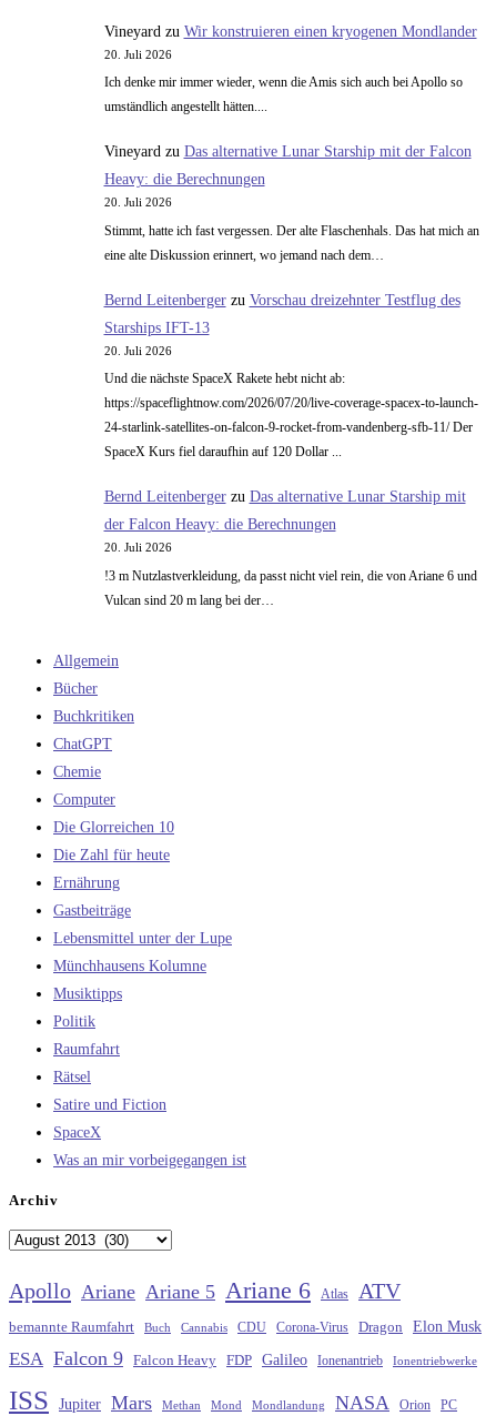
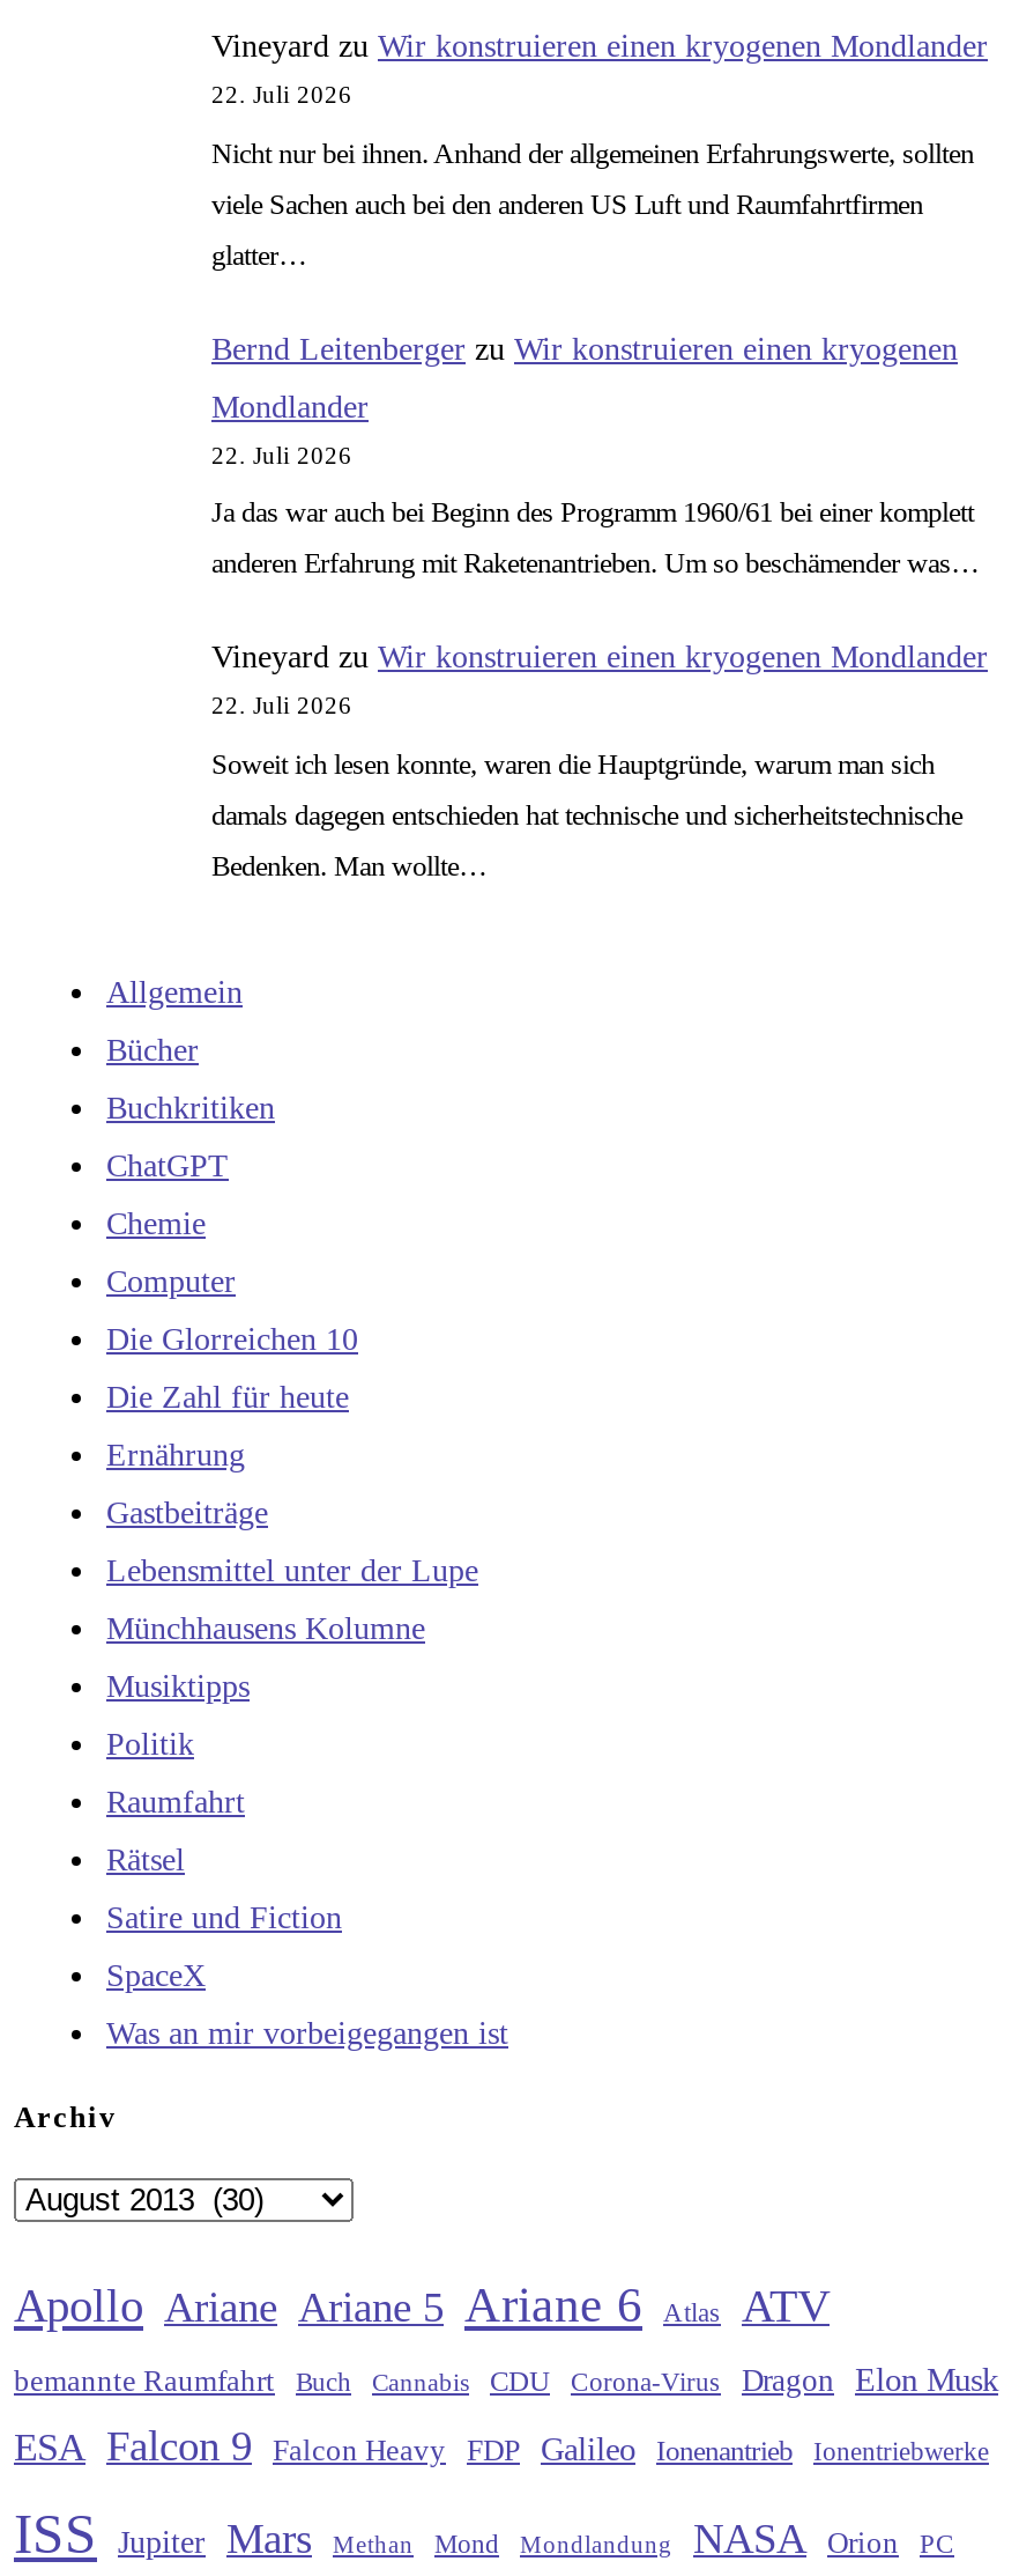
- 20. Juli 2026
- Ich denke mir immer wieder, wenn die Amis sich auch bei Apollo so
- umständlich angestellt hätten....
- Vineyard zu Das alternative Lunar Starship mit der Falcon
- Heavy: die Berechnungen
- 20. Juli 2026
- Stimmt, hatte ich fast vergessen. Der alte Flaschenhals. Das hat mich an
- eine alte Diskussion erinnert, wo jemand nach dem…
- Bernd Leitenberger zu Vorschau dreizehnter Testflug des
- Starships IFT-13
- 20. Juli 2026
- Und die nächste SpaceX Rakete hebt nicht ab:
- https://spaceflightnow.com/2026/07/20/live-coverage-spacex-to-launch-
- 24-starlink-satellites-on-falcon-9-rocket-from-vandenberg-sfb-11/ Der
- SpaceX Kurs fiel daraufhin auf 120 Dollar ...
- Bernd Leitenberger zu Das alternative Lunar Starship mit
- der Falcon Heavy: die Berechnungen
- 20. Juli 2026
- !3 m Nutzlastverkleidung, da passt nicht viel rein, die von Ariane 6 und
- Vulcan sind 20 m lang bei der…
+ 22. Juli 2026
+ Nicht nur bei ihnen. Anhand der allgemeinen Erfahrungswerte, sollten
+ viele Sachen auch bei den anderen US Luft und Raumfahrtfirmen
+ glatter…
+ Bernd Leitenberger zu Wir konstruieren einen kryogenen
+ Mondlander
+ 22. Juli 2026
+ Ja das war auch bei Beginn des Programm 1960/61 bei einer komplett
+ anderen Erfahrung mit Raketenantrieben. Um so beschämender was…
+ Vineyard zu Wir konstruieren einen kryogenen Mondlander
+ 22. Juli 2026
+ Soweit ich lesen konnte, waren die Hauptgründe, warum man sich
+ damals dagegen entschieden hat technische und sicherheitstechnische
+ Bedenken. Man wollte…
